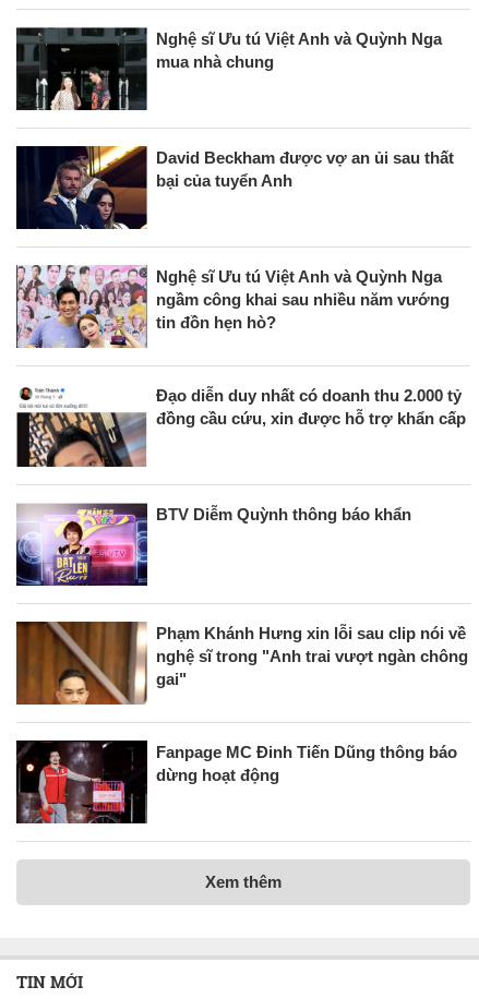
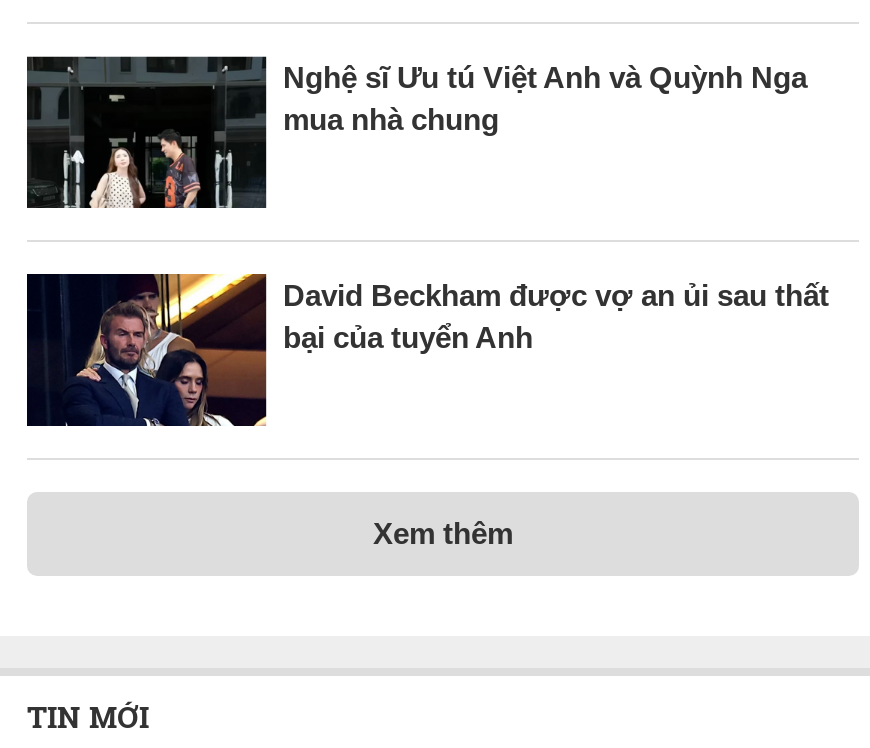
- [image]
- Nghệ sĩ Ưu tú Việt Anh và Quỳnh Nga
- ngầm công khai sau nhiều năm vướng
- tin đồn hẹn hò?

- [image]
- Đạo diễn duy nhất có doanh thu 2.000 tỷ
- đồng cầu cứu, xin được hỗ trợ khẩn cấp

- [image]
- BTV Diễm Quỳnh thông báo khẩn

- [image]
- Phạm Khánh Hưng xin lỗi sau clip nói về
- nghệ sĩ trong "Anh trai vượt ngàn chông
- gai"

- [image]
- Fanpage MC Đinh Tiến Dũng thông báo
- dừng hoạt động
